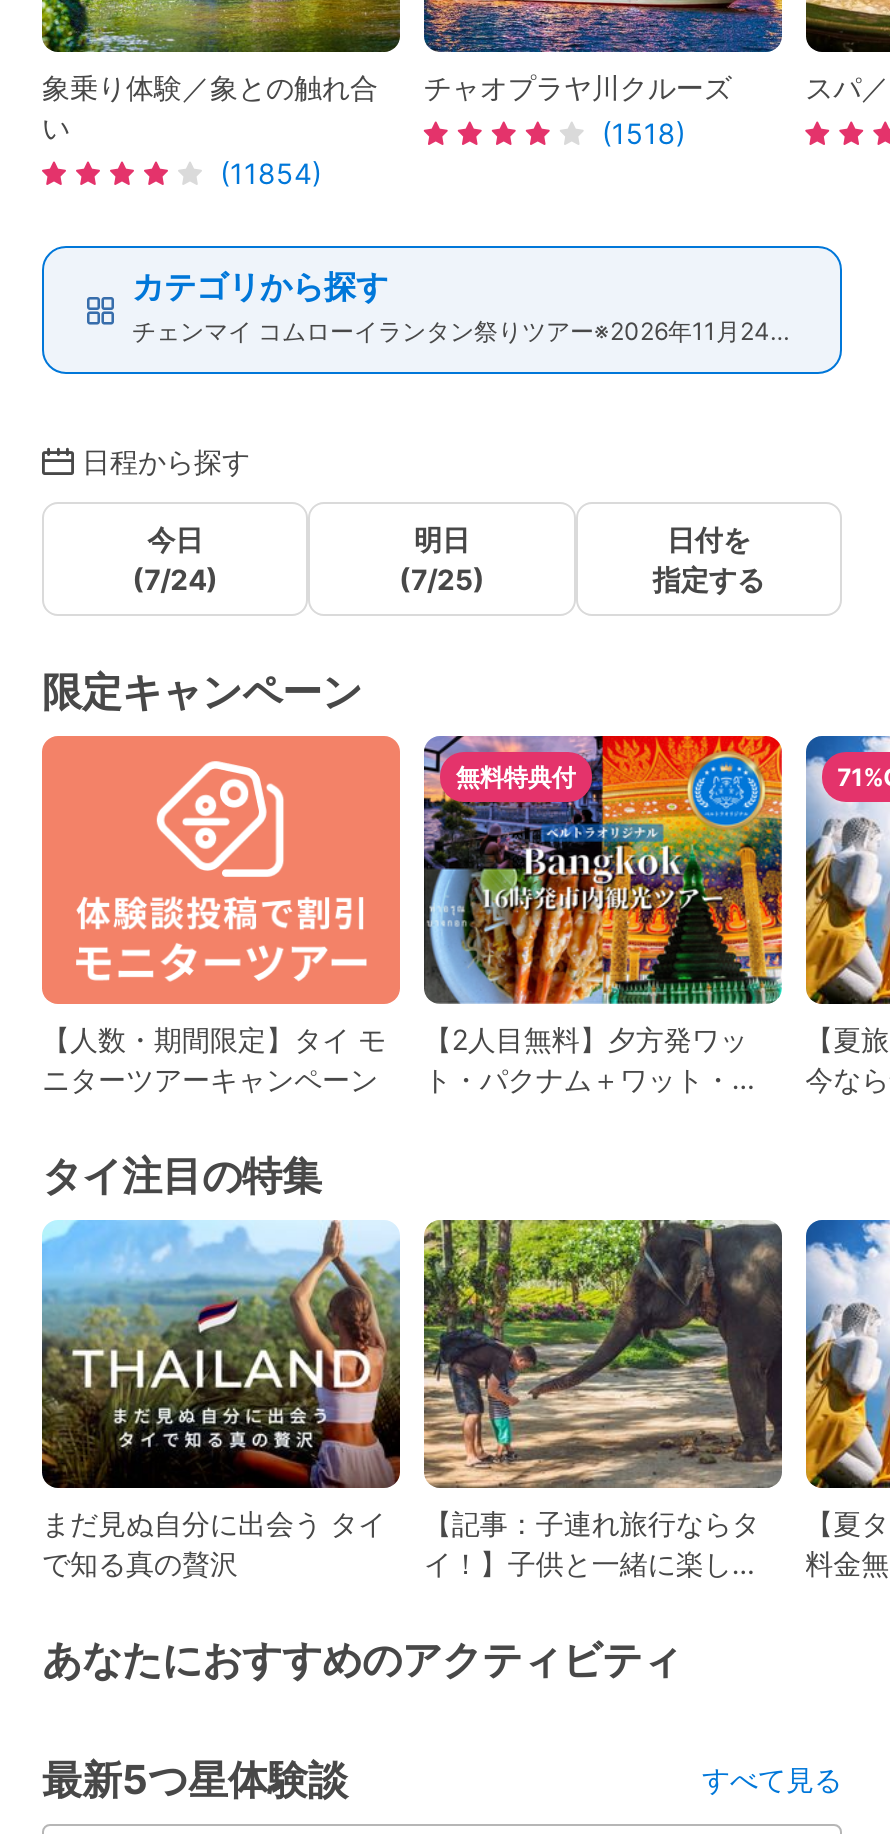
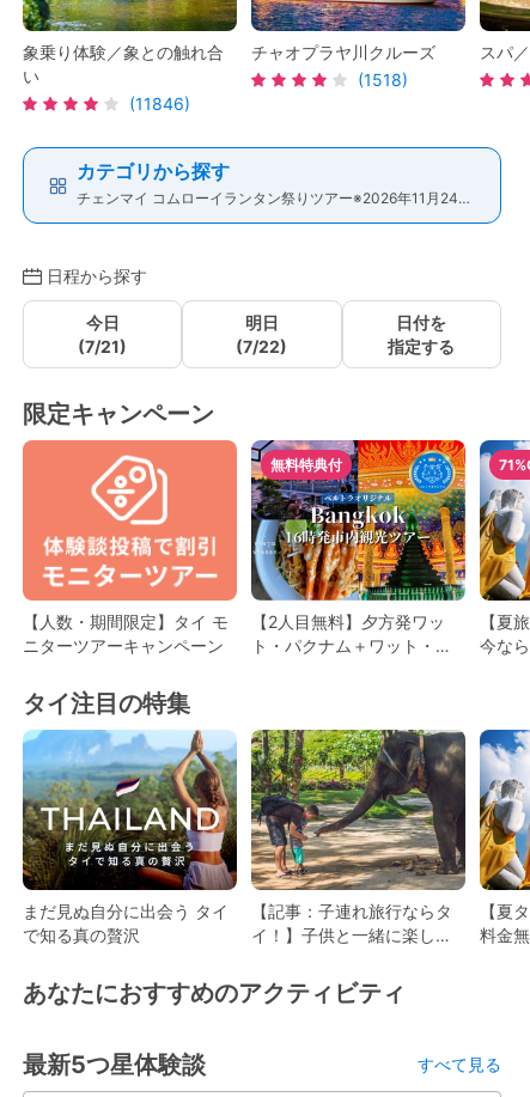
- (11854)
+ (11846)

- (7/24)
+ (7/21)

- (7/25)
+ (7/22)
